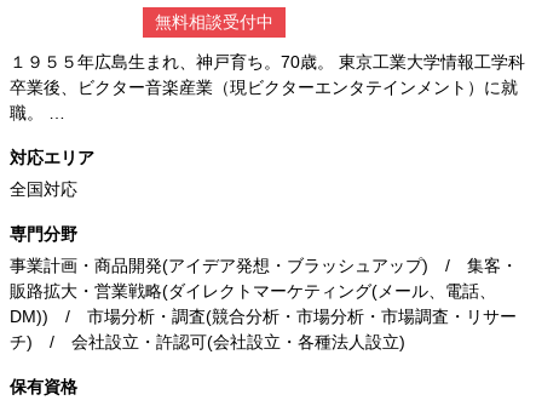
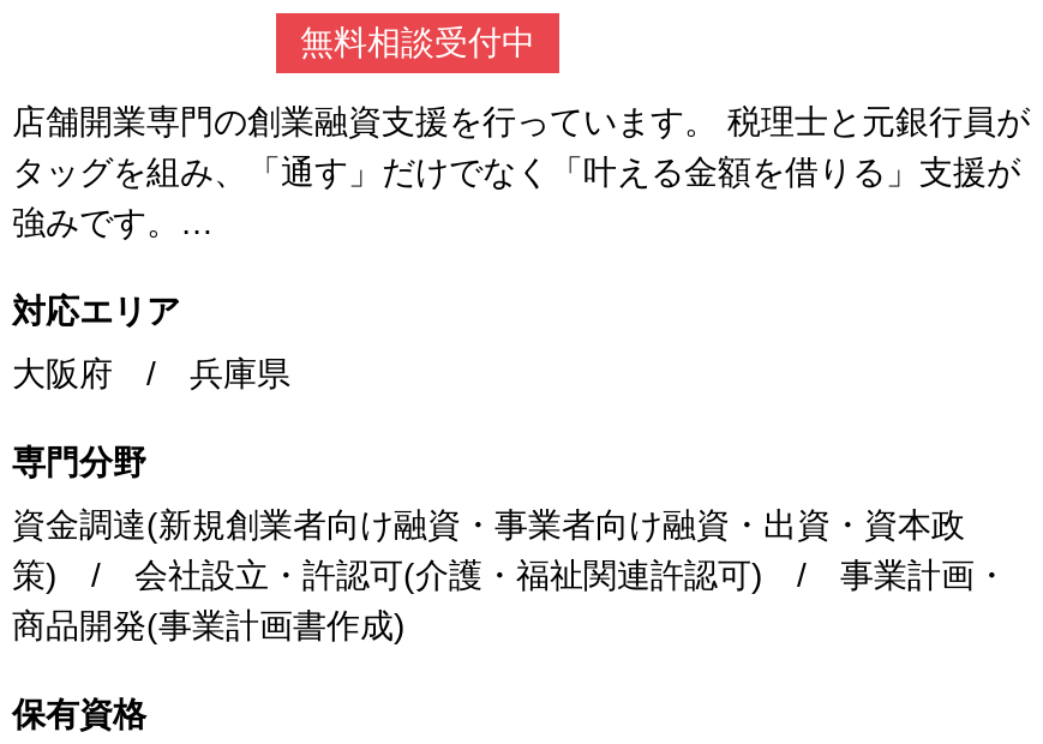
- １９５５年広島生まれ、神戸育ち。70歳。 東京工業大学情報工学科
- 卒業後、ビクター音楽産業（現ビクターエンタテインメント）に就
- 職。 …
+ 店舗開業専門の創業融資支援を行っています。 税理士と元銀行員が
+ タッグを組み、「通す」だけでなく「叶える金額を借りる」支援が
+ 強みです。…

- 全国対応
+ 大阪府 / 兵庫県

- 事業計画・商品開発(アイデア発想・ブラッシュアップ) / 集客・
- 販路拡大・営業戦略(ダイレクトマーケティング(メール、電話、
- DM)) / 市場分析・調査(競合分析・市場分析・市場調査・リサー
- チ) / 会社設立・許認可(会社設立・各種法人設立)
+ 資金調達(新規創業者向け融資・事業者向け融資・出資・資本政
+ 策) / 会社設立・許認可(介護・福祉関連許認可) / 事業計画・
+ 商品開発(事業計画書作成)
